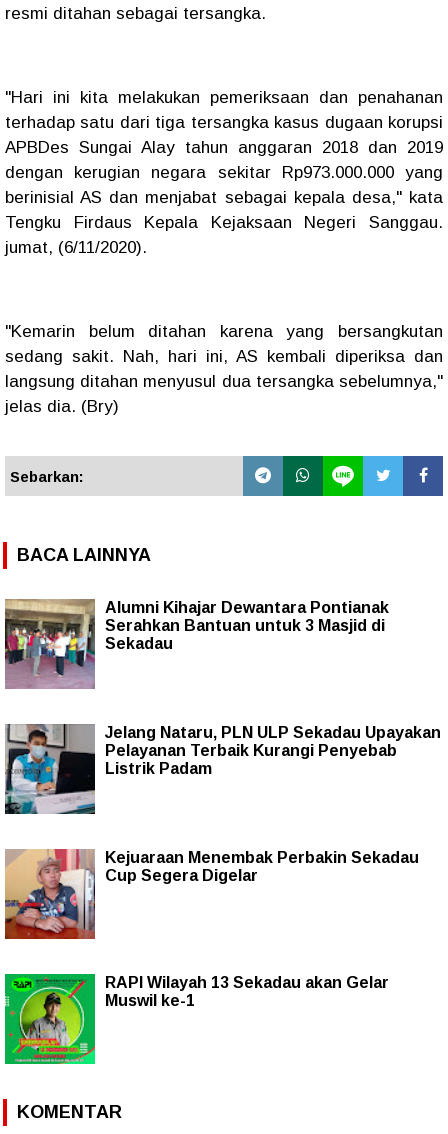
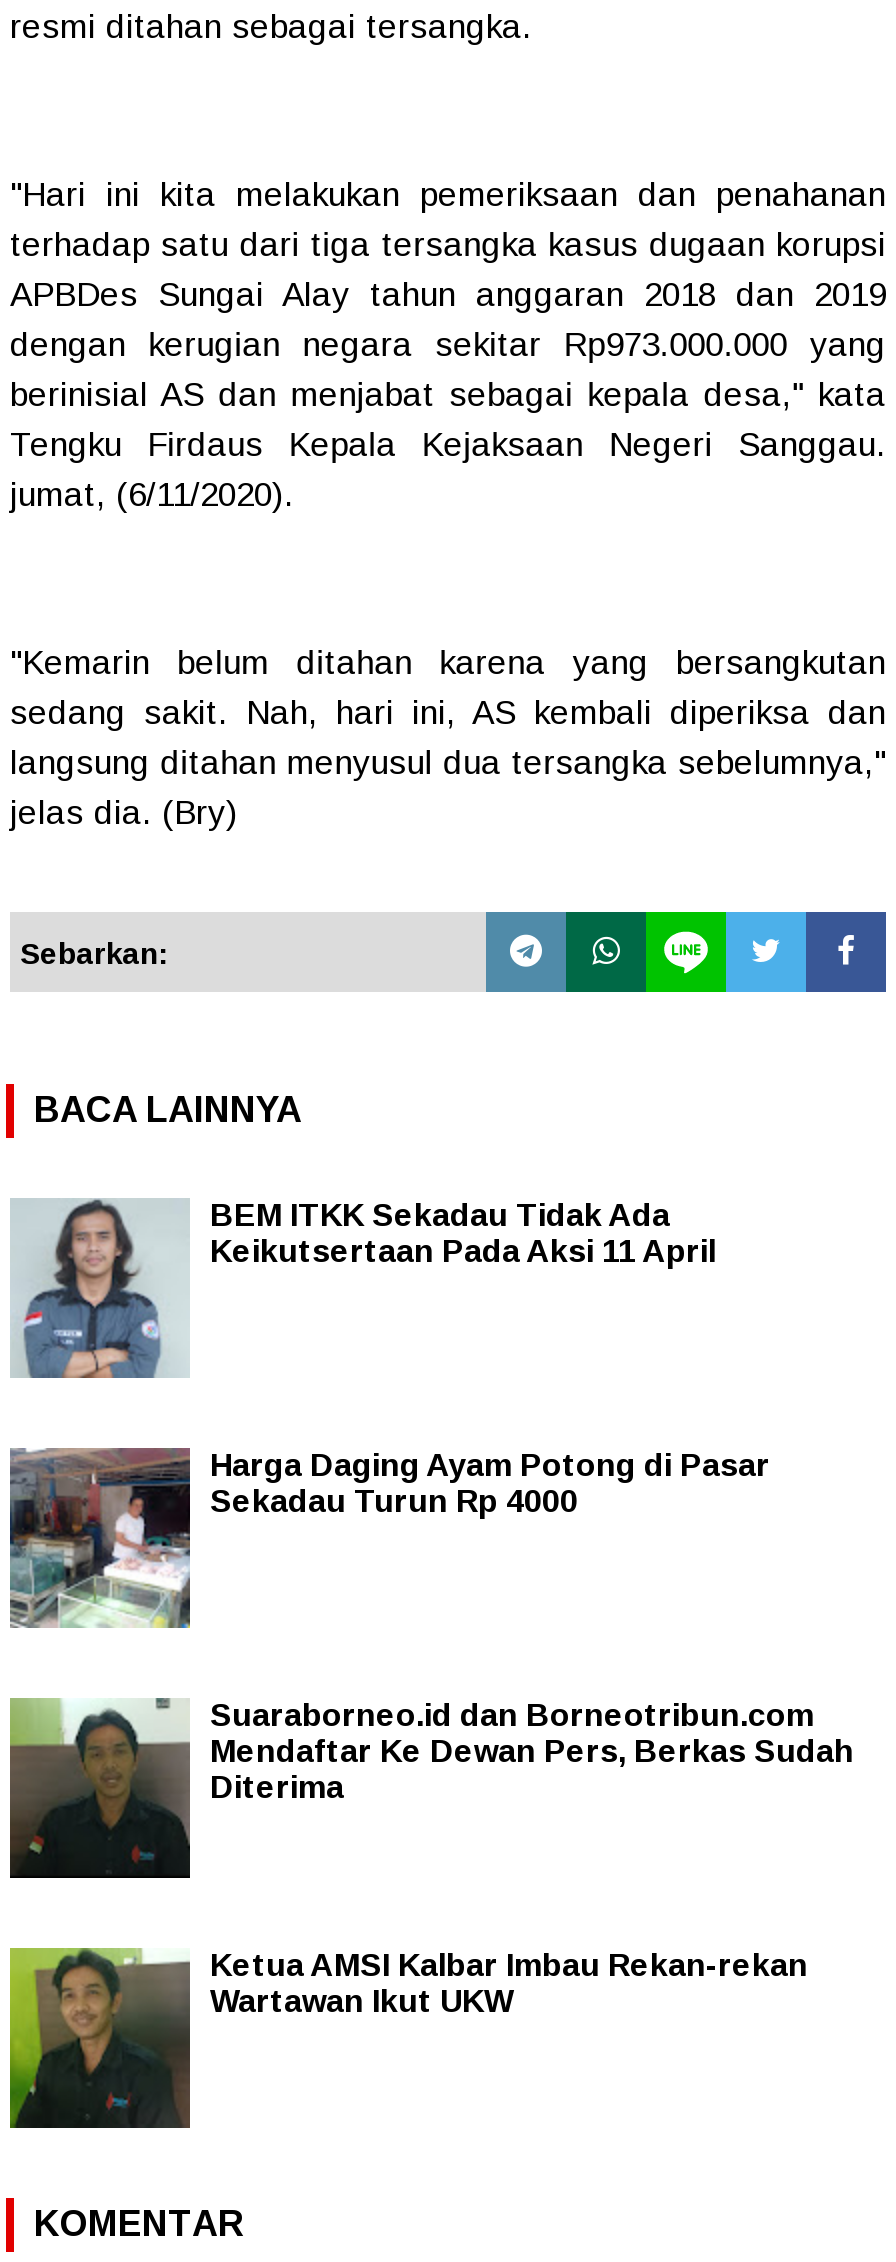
- [image]
- Alumni Kihajar Dewantara Pontianak
- Serahkan Bantuan untuk 3 Masjid di
- Sekadau
+ [image]
+ BEM ITKK Sekadau Tidak Ada
+ Keikutsertaan Pada Aksi 11 April

- [image]
- Jelang Nataru, PLN ULP Sekadau Upayakan
- Pelayanan Terbaik Kurangi Penyebab
- Listrik Padam
+ [image]
+ Harga Daging Ayam Potong di Pasar
+ Sekadau Turun Rp 4000

- [image]
- Kejuaraan Menembak Perbakin Sekadau
- Cup Segera Digelar
+ [image]
+ Suaraborneo.id dan Borneotribun.com
+ Mendaftar Ke Dewan Pers, Berkas Sudah
+ Diterima

- [image]
- RAPI Wilayah 13 Sekadau akan Gelar
- Muswil ke-1
+ [image]
+ Ketua AMSI Kalbar Imbau Rekan-rekan
+ Wartawan Ikut UKW
